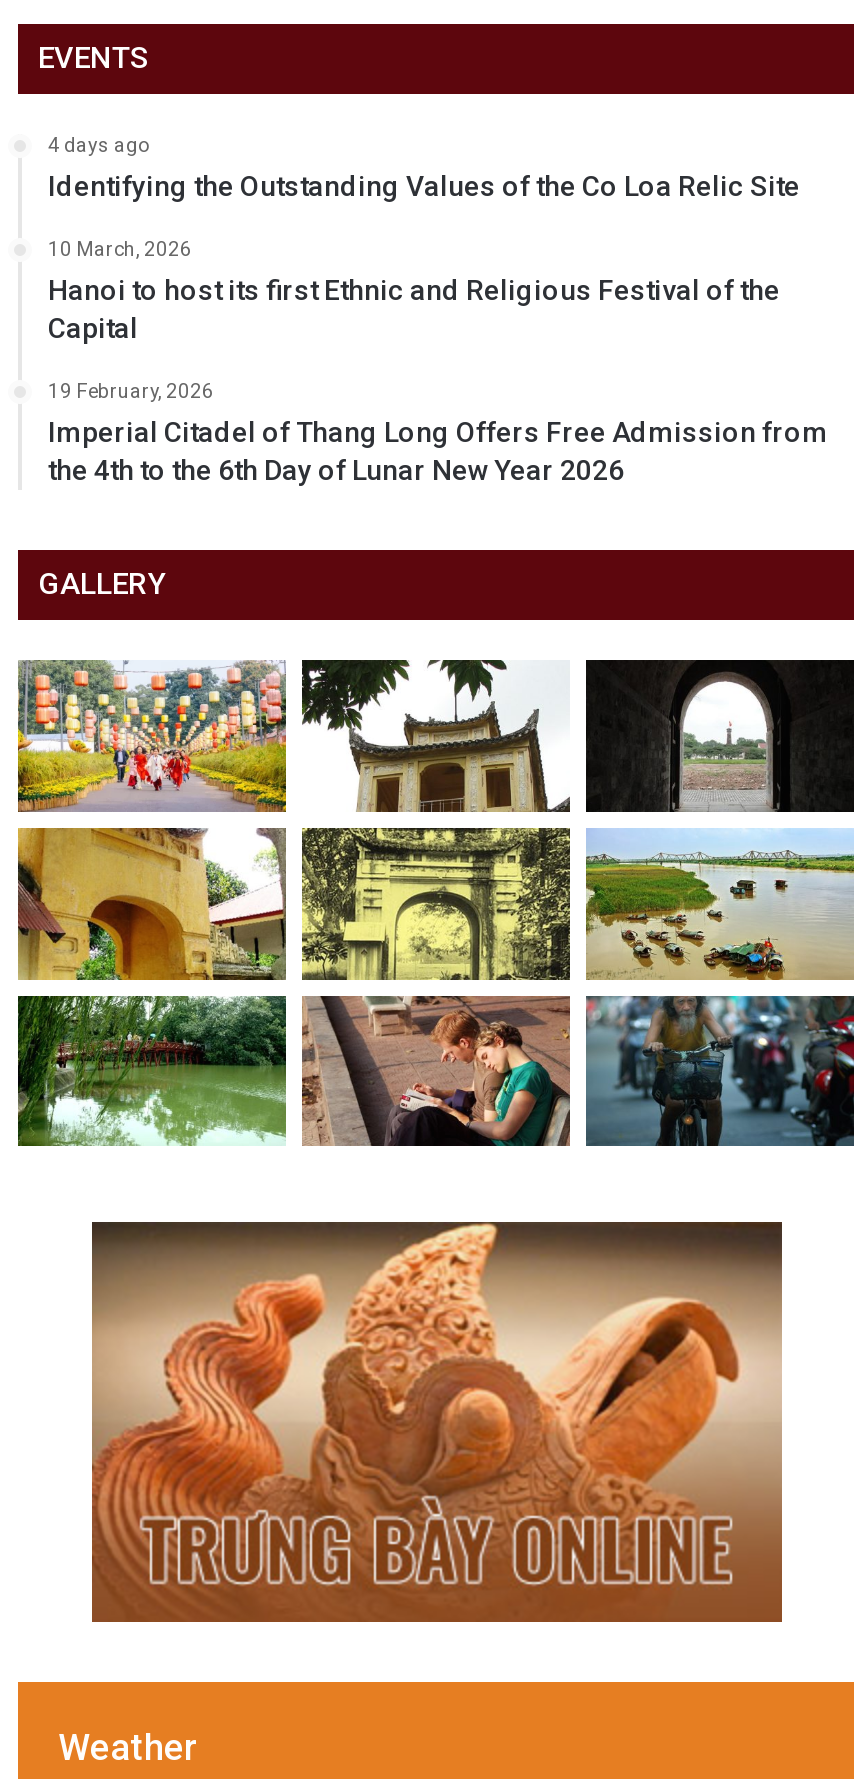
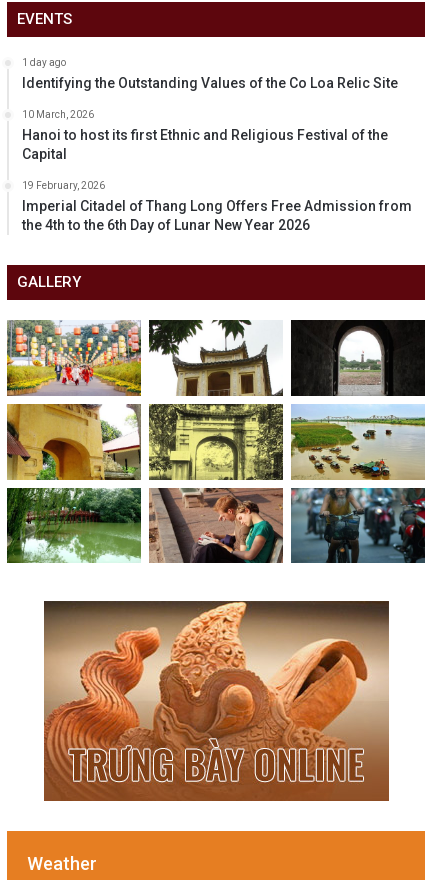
- 4 days ago
+ 1 day ago
